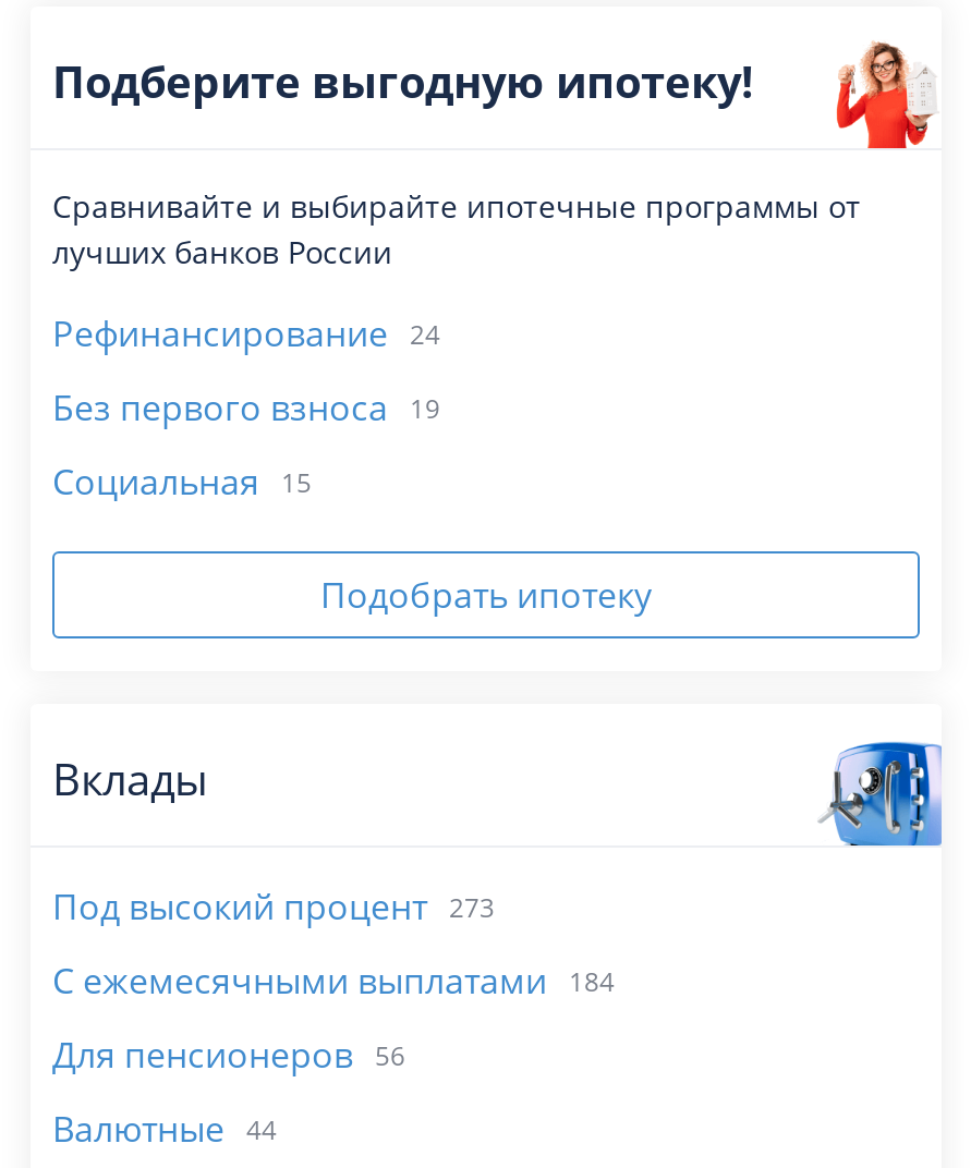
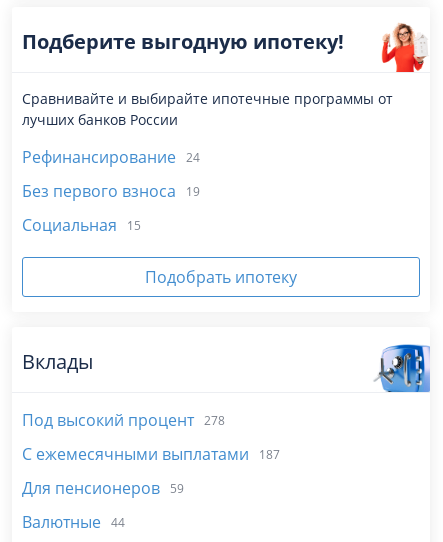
- Под высокий процент 273
+ Под высокий процент 278

- С ежемесячными выплатами 184
+ С ежемесячными выплатами 187

- Для пенсионеров 56
+ Для пенсионеров 59
